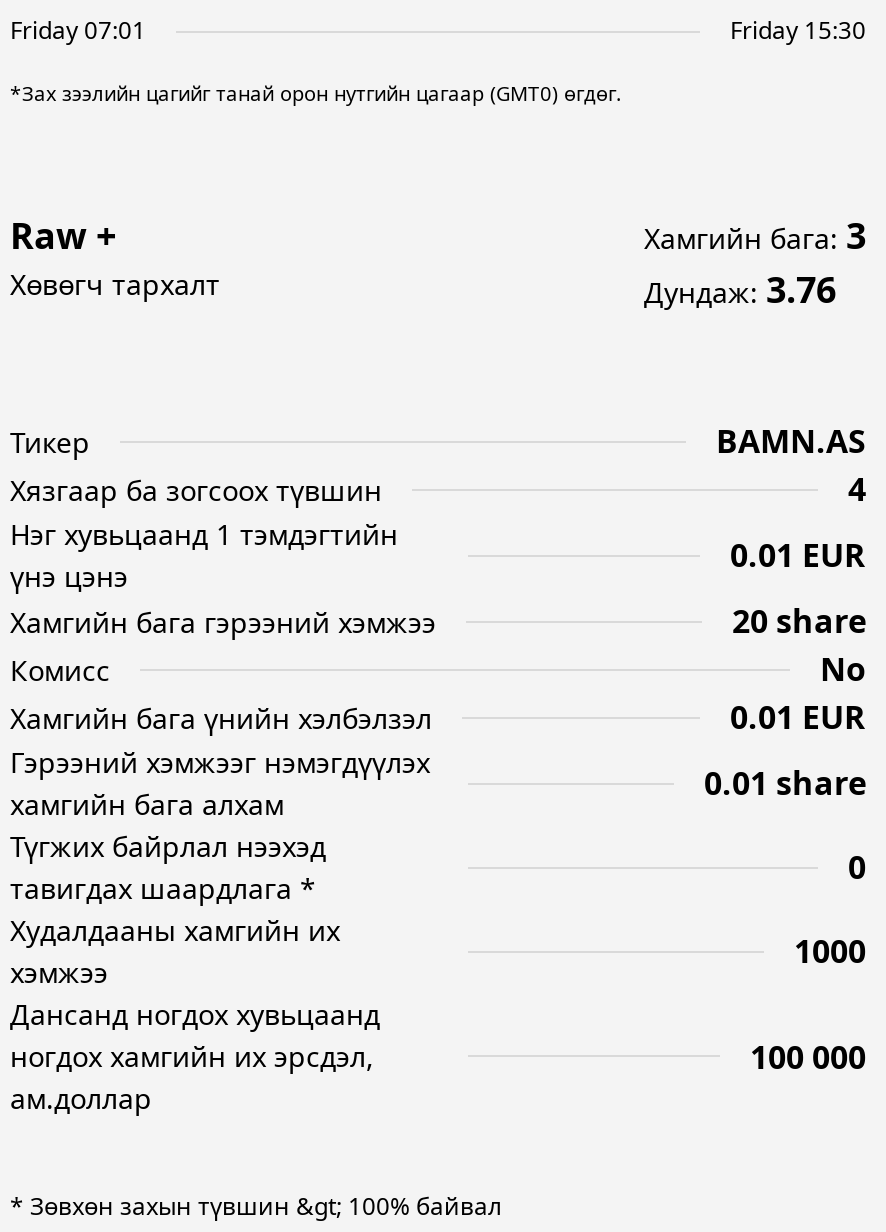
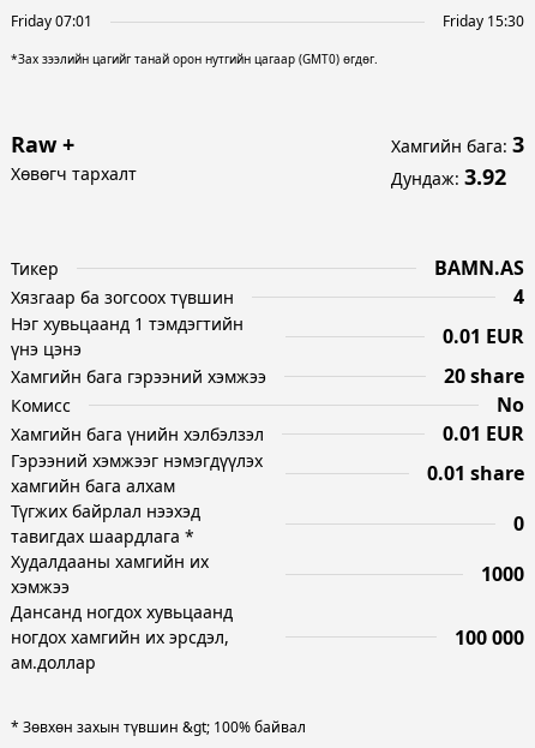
- Дундаж: 3.76
+ Дундаж: 3.92
